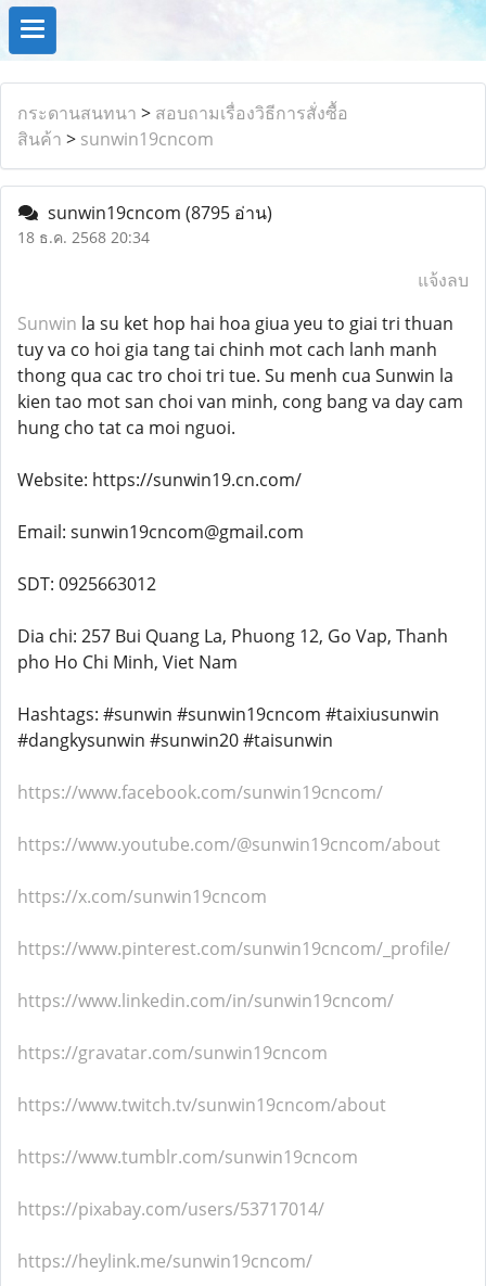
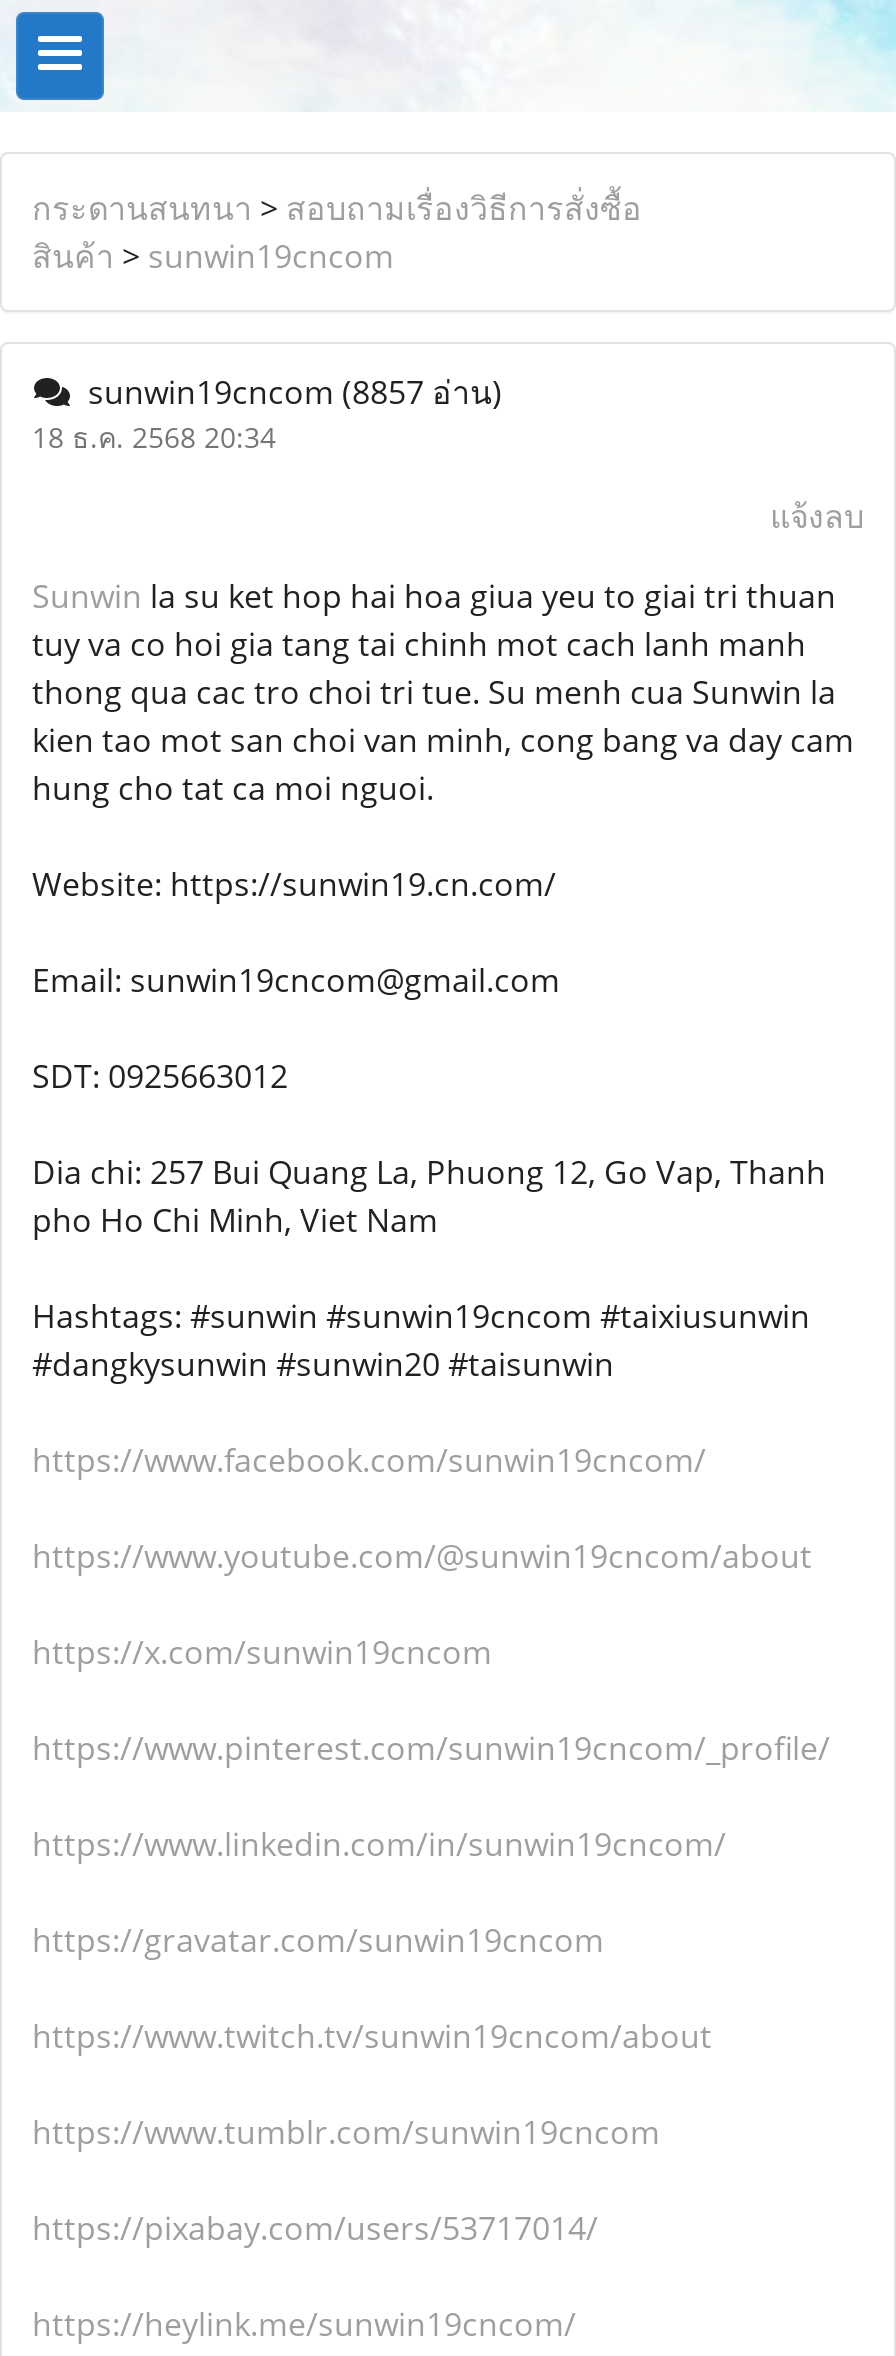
- sunwin19cncom (8795 อ่าน)
+ sunwin19cncom (8857 อ่าน)
